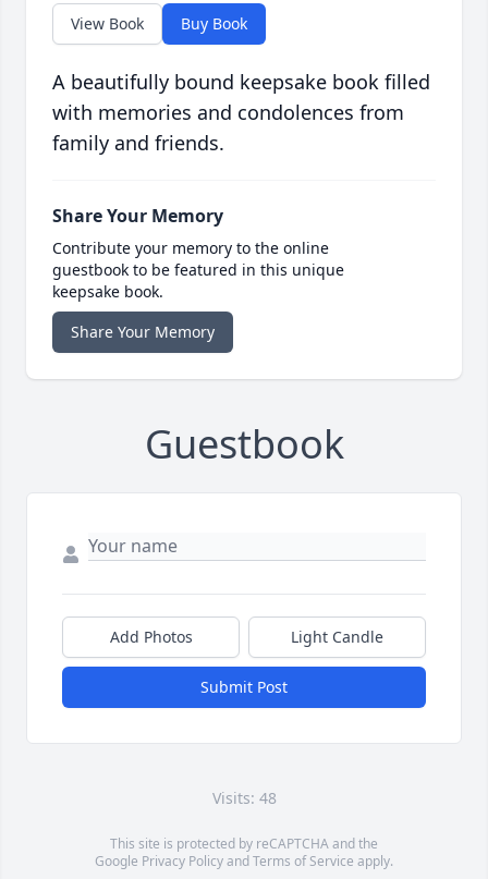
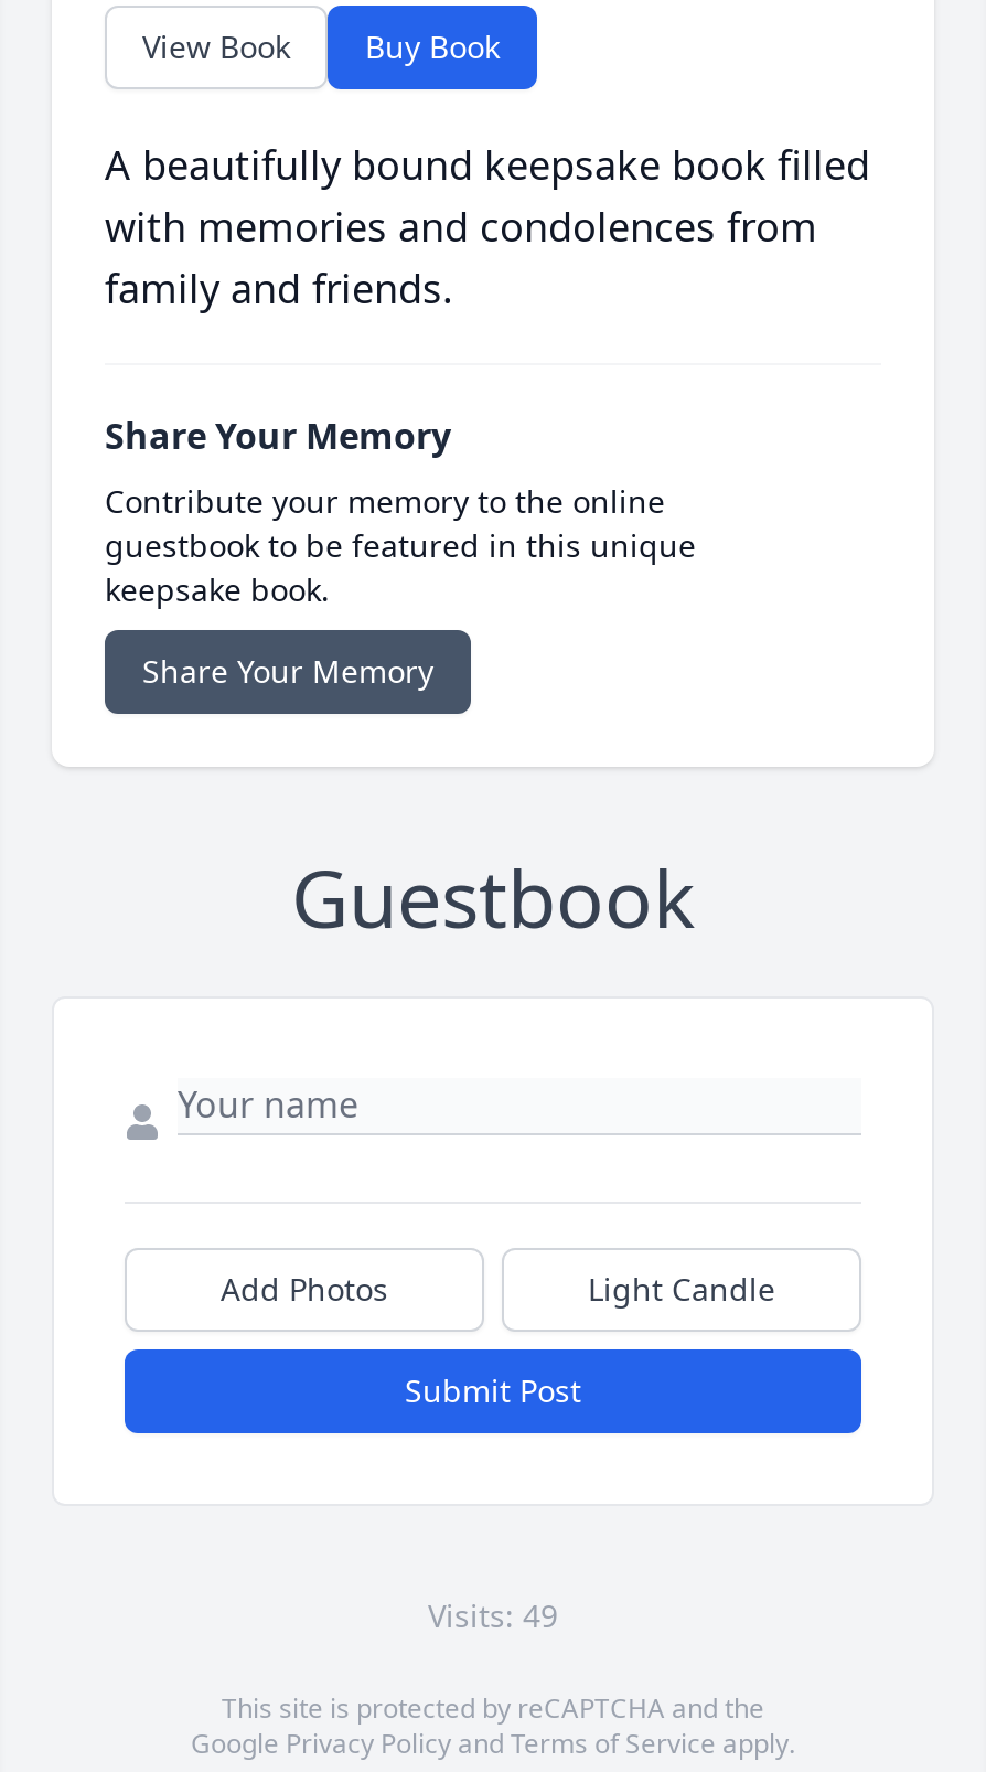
- Visits: 48
+ Visits: 49
